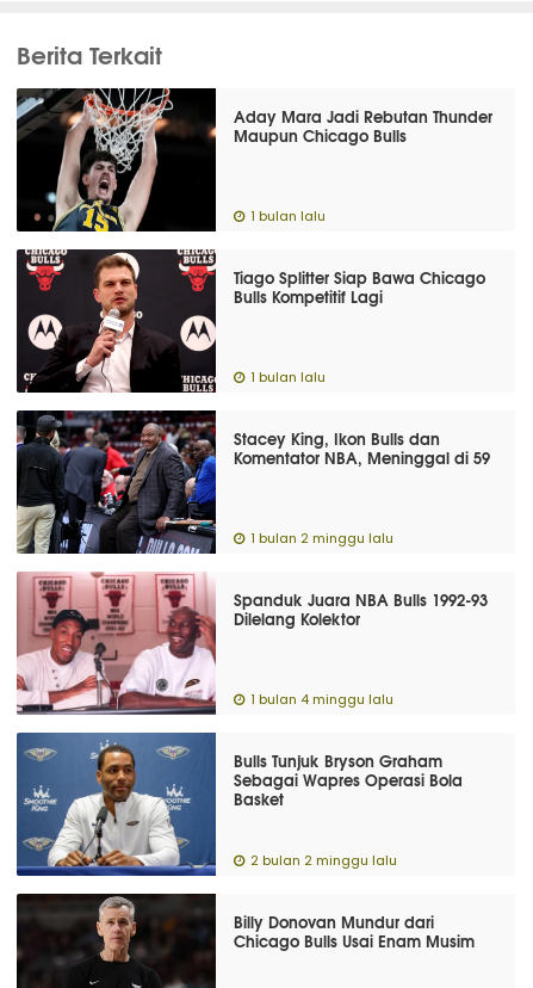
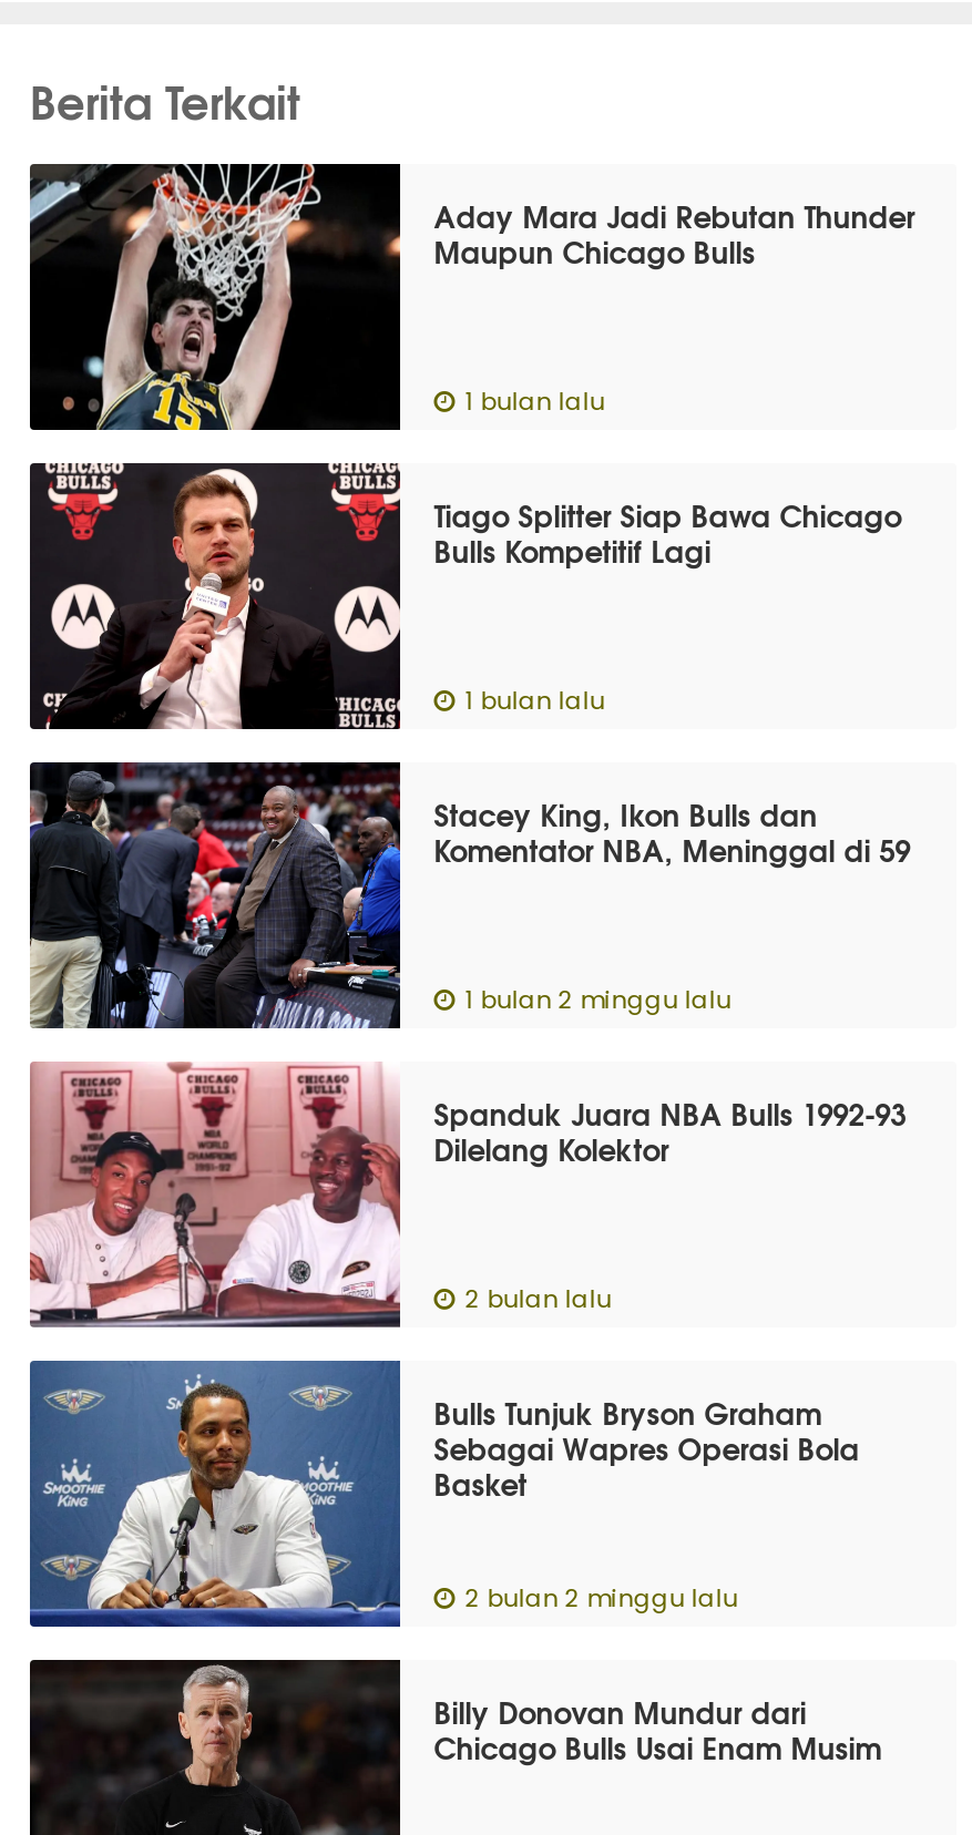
- 1 bulan 4 minggu lalu
+ 2 bulan lalu
